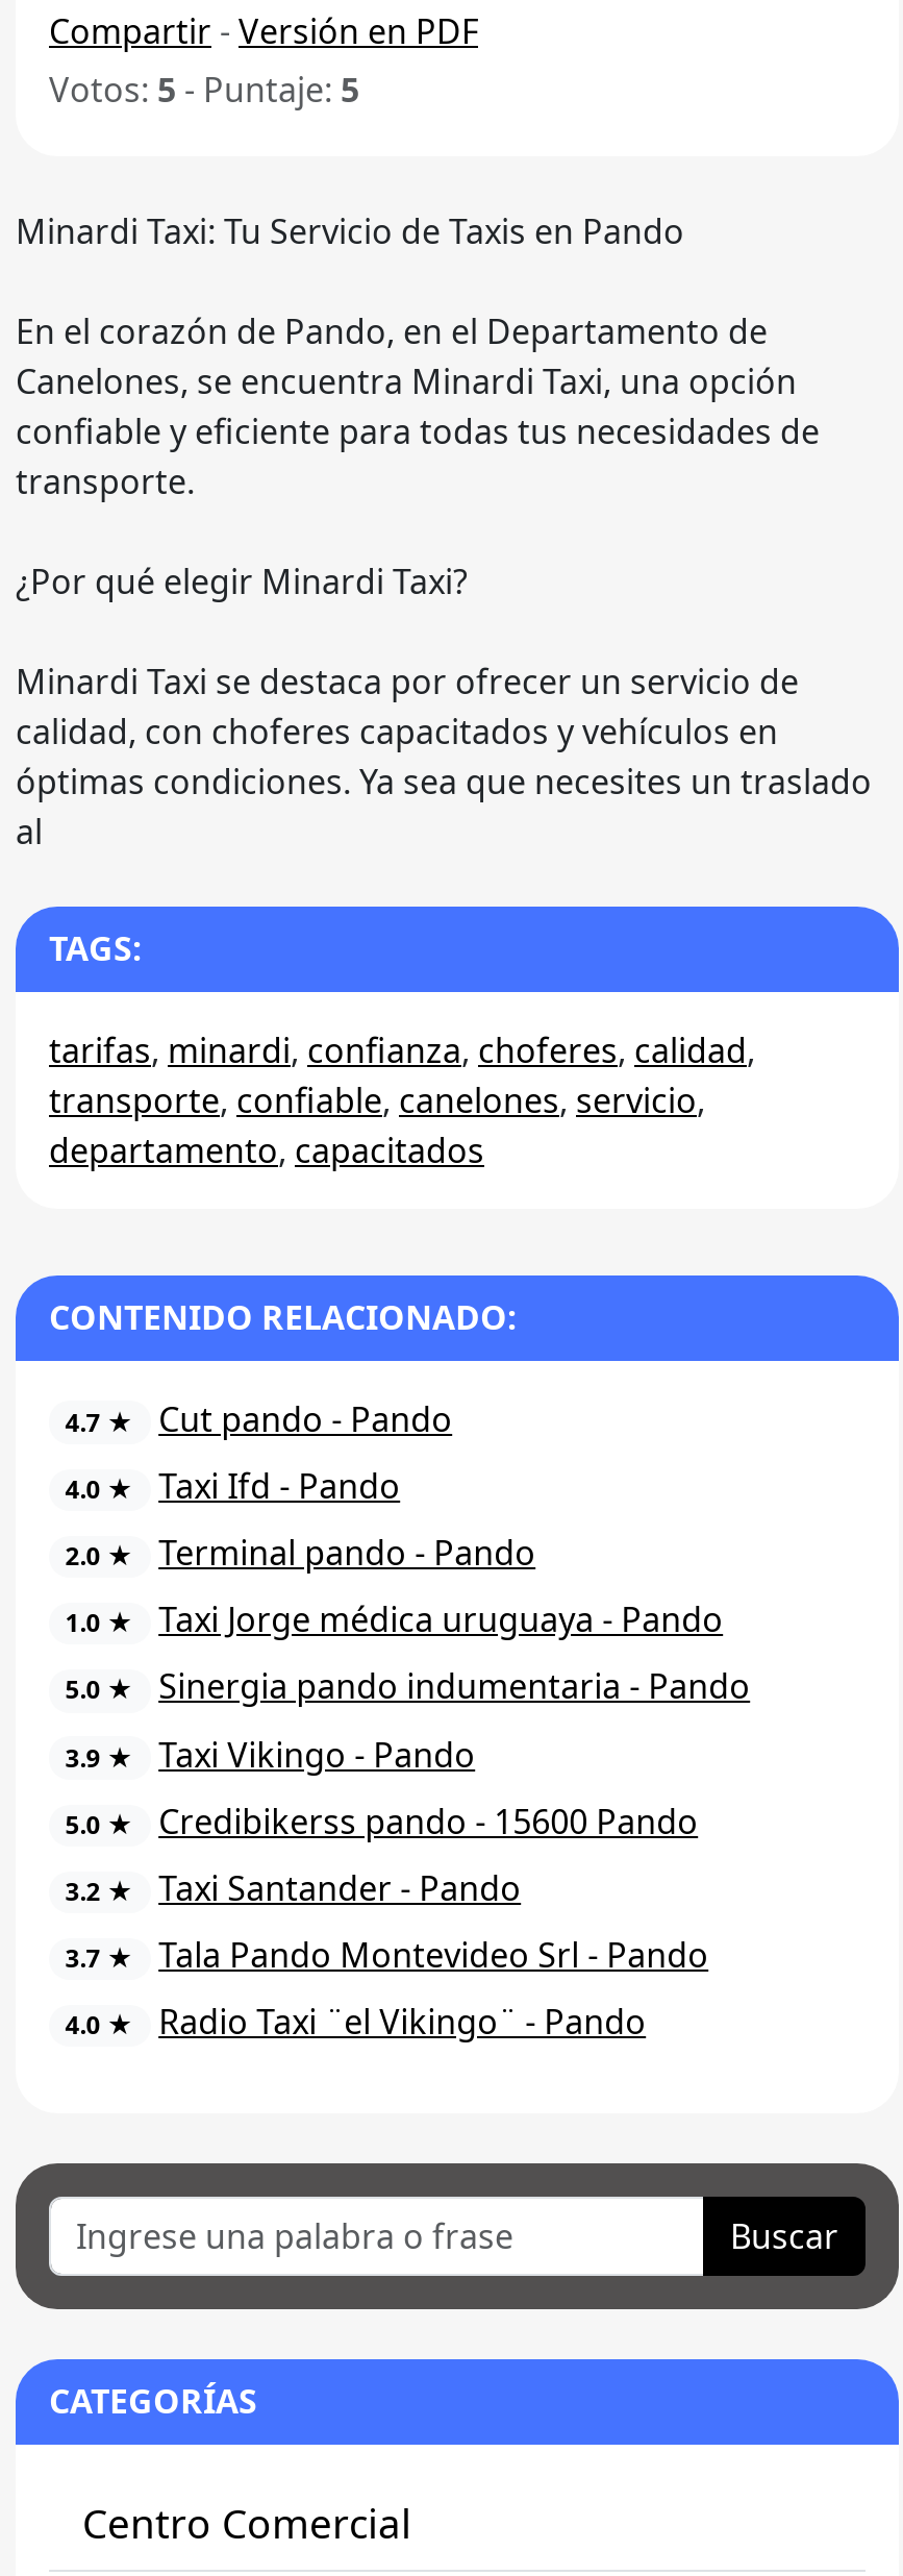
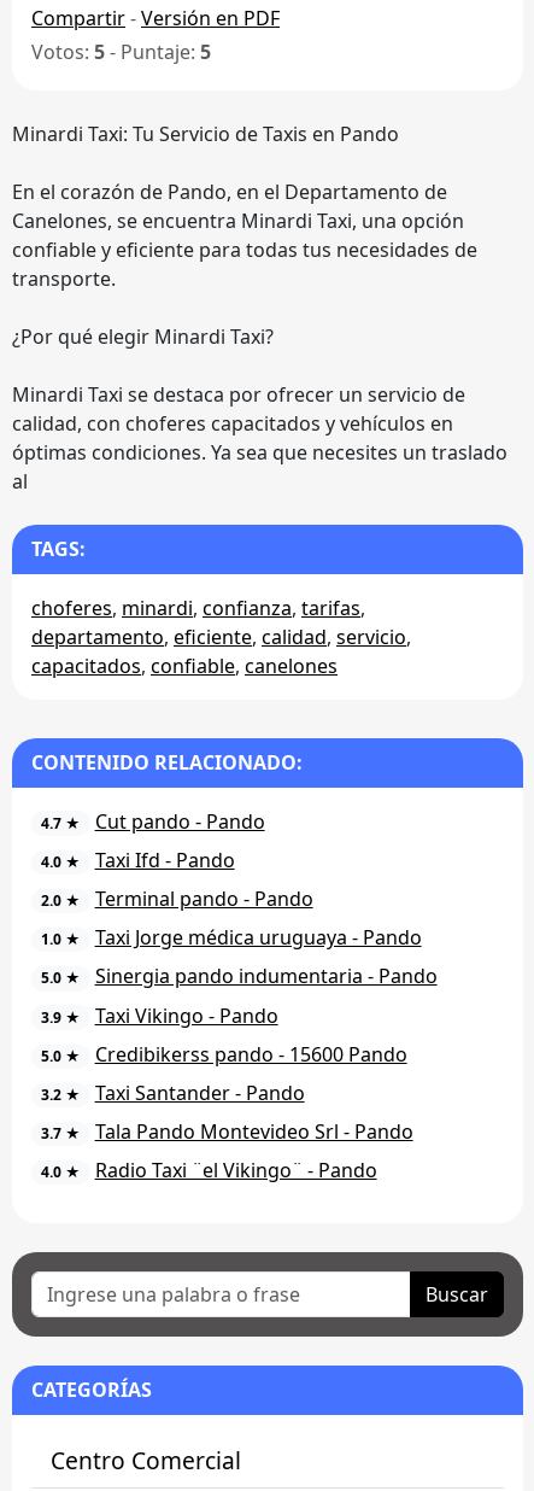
- tarifas, minardi, confianza, choferes, calidad,
- transporte, confiable, canelones, servicio,
- departamento, capacitados
+ choferes, minardi, confianza, tarifas,
+ departamento, eficiente, calidad, servicio,
+ capacitados, confiable, canelones
